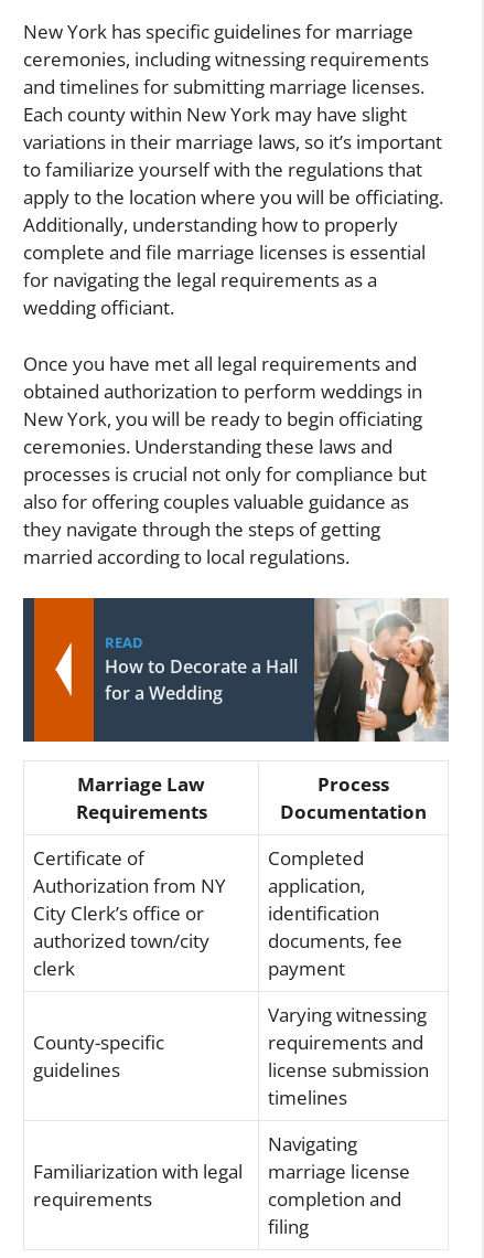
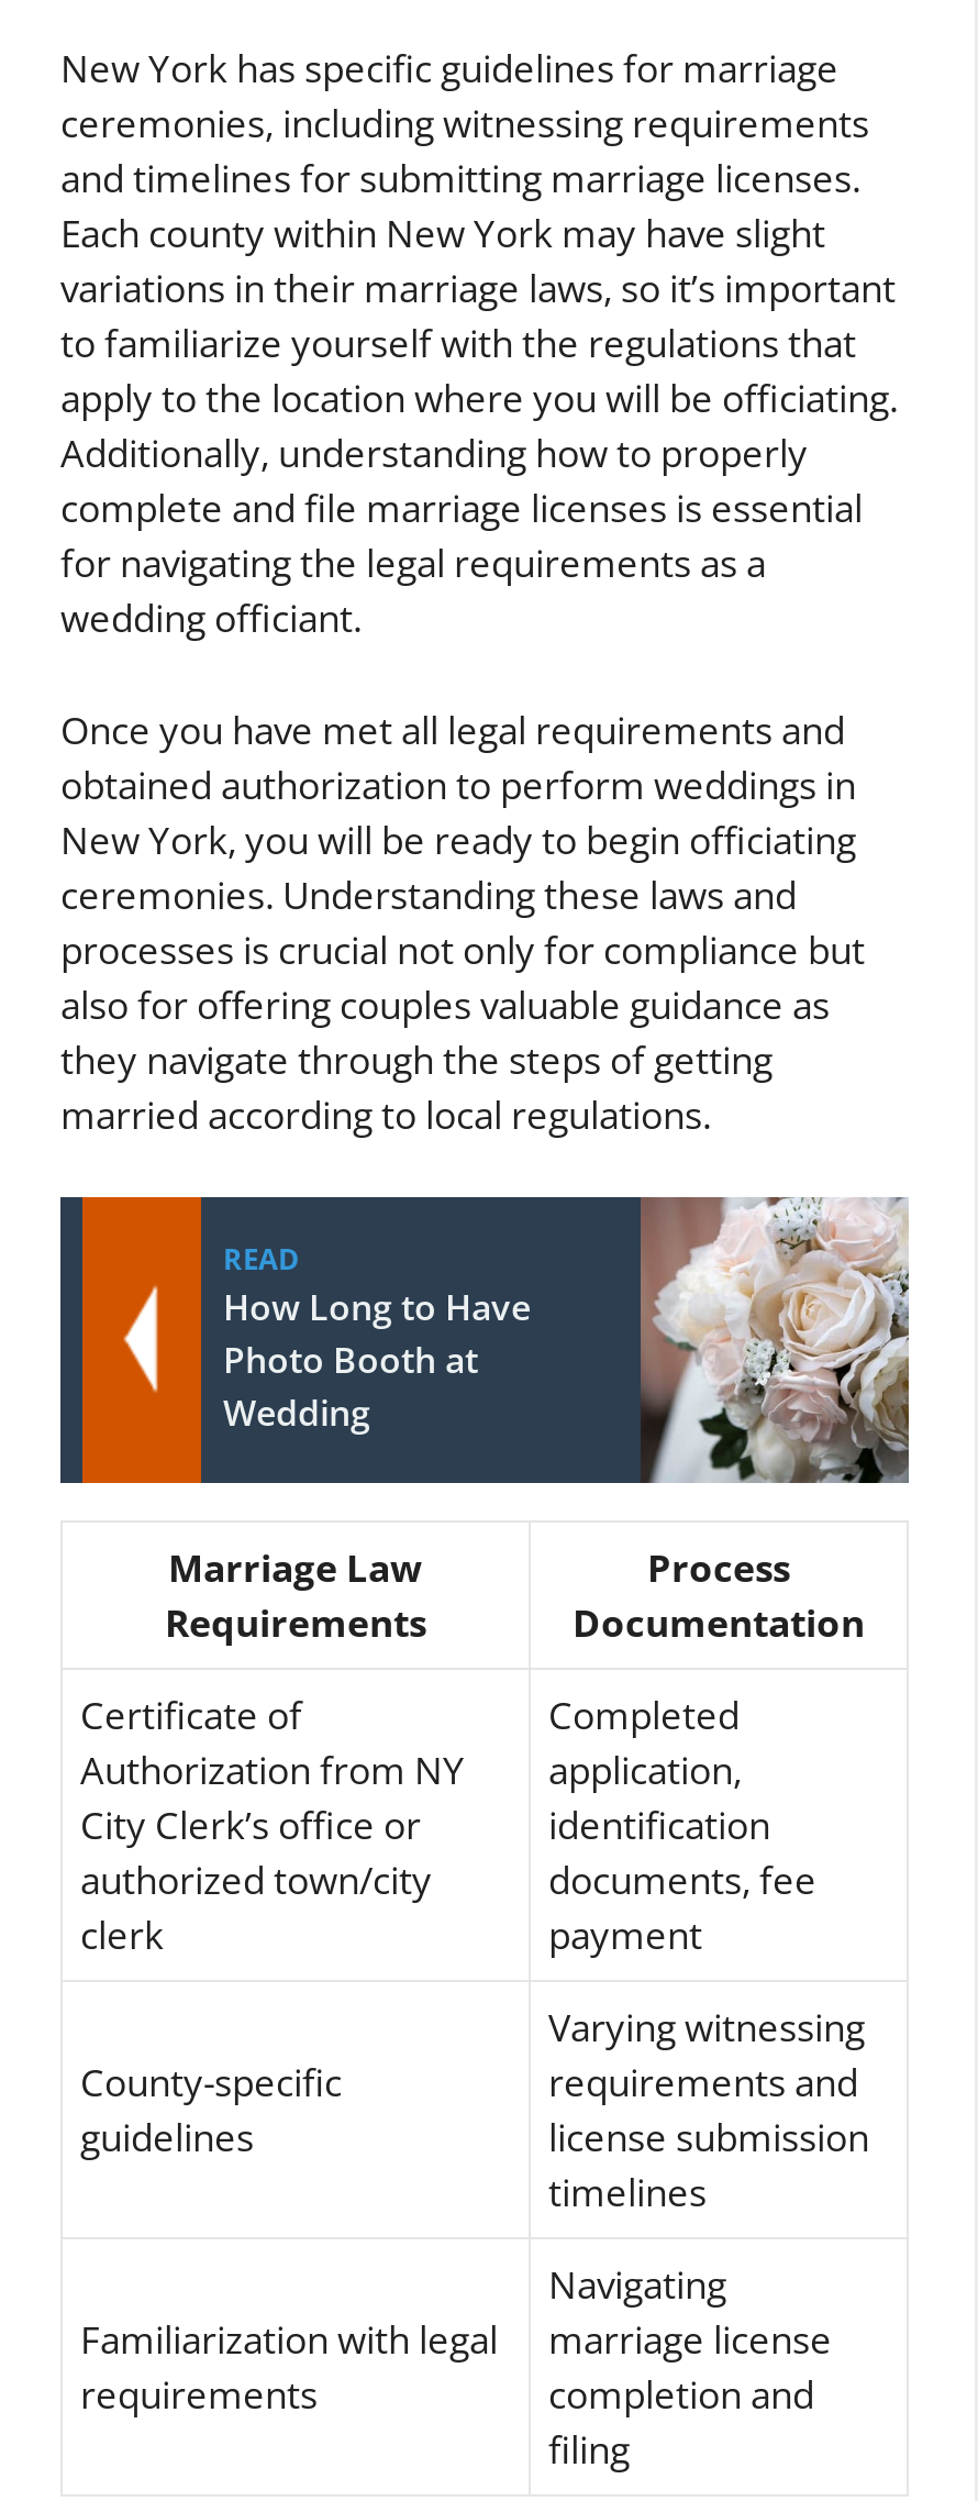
- [image]
+ [image]

- How to Decorate a Hall
- for a Wedding
+ How Long to Have
+ Photo Booth at
+ Wedding
